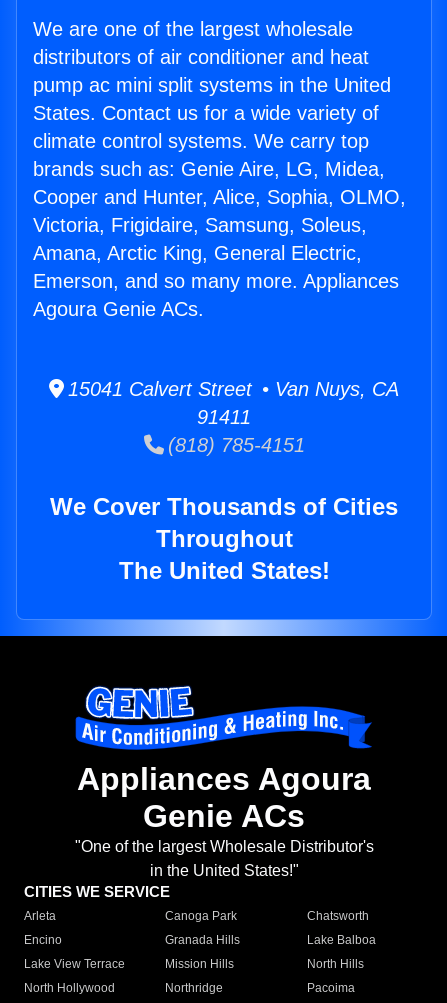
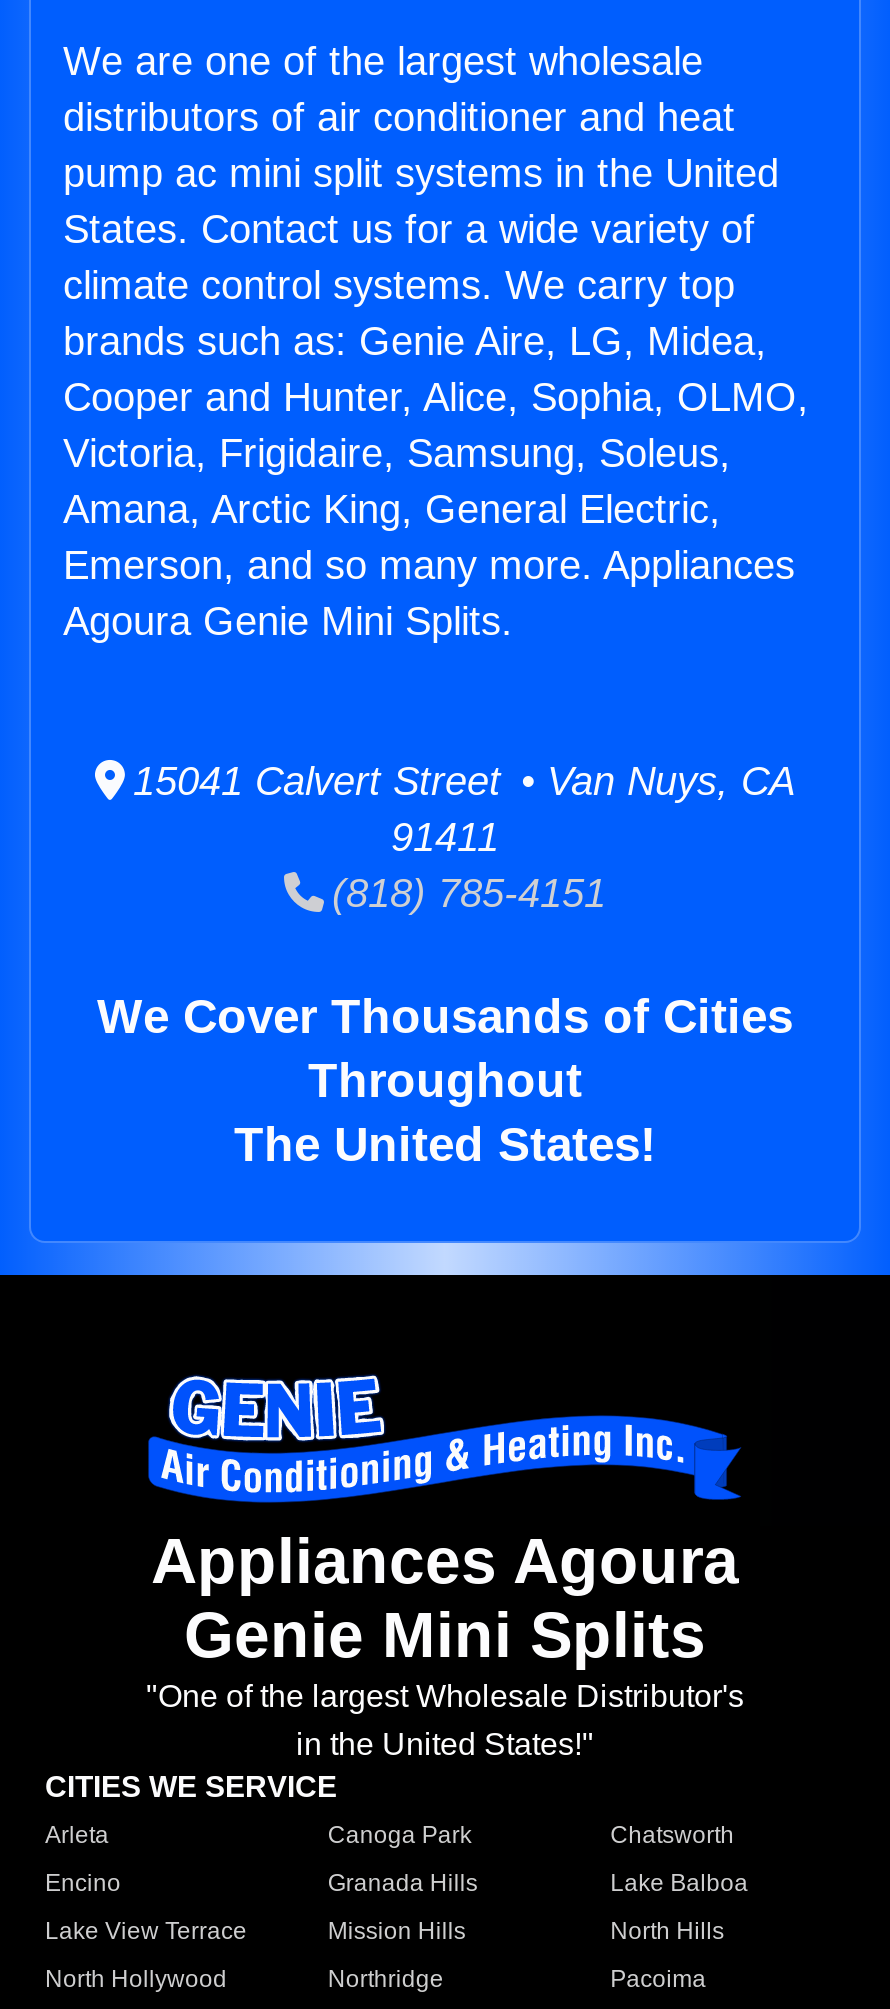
- Agoura Genie ACs.
+ Agoura Genie Mini Splits.

- Genie ACs
+ Genie Mini Splits
